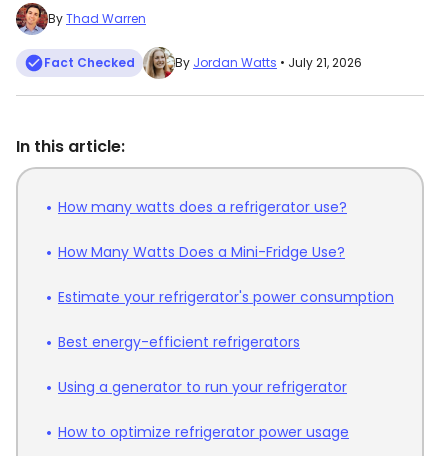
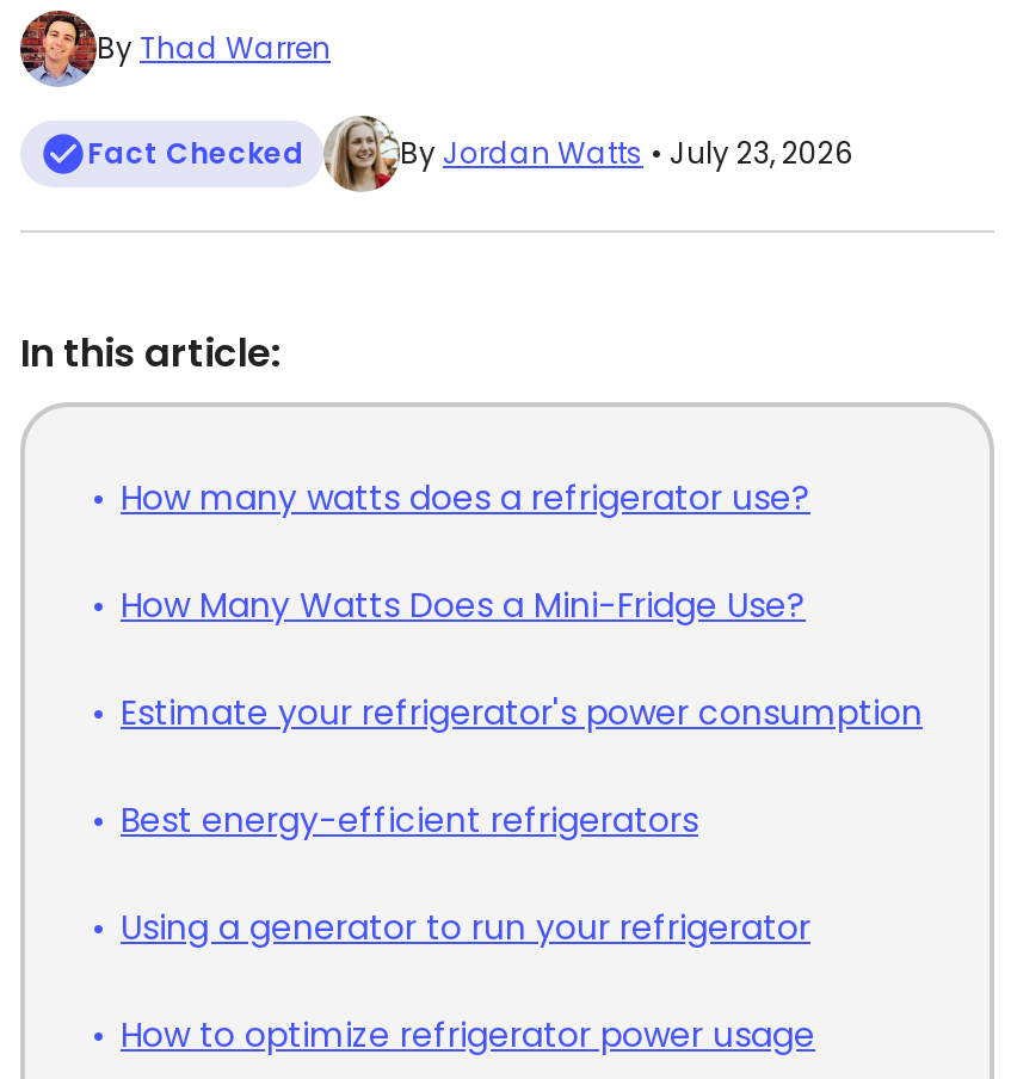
- By Jordan Watts • July 21, 2026
+ By Jordan Watts • July 23, 2026
